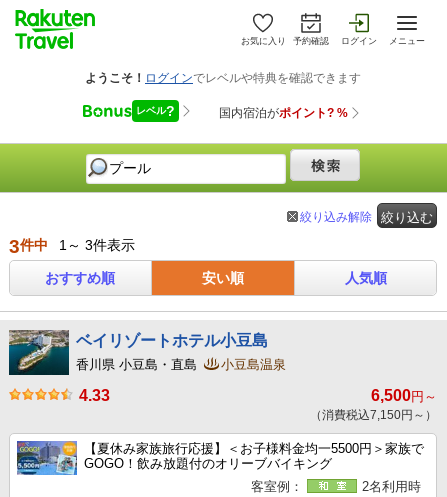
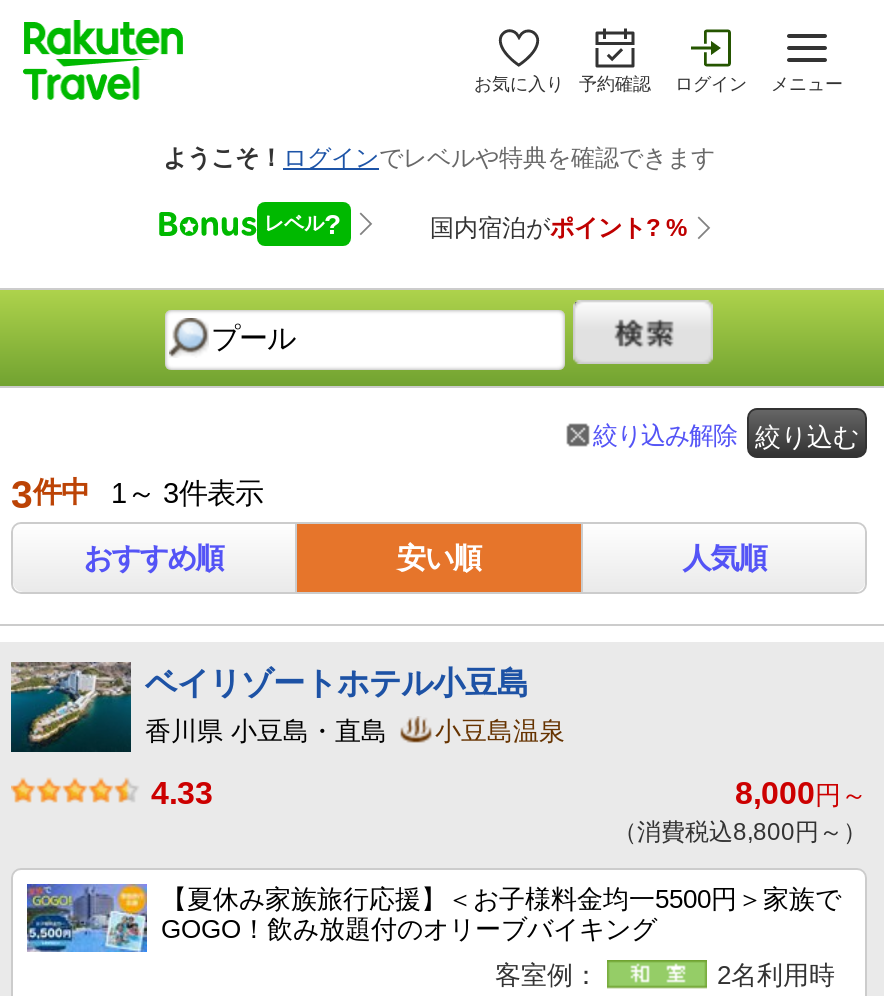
- 6,500円～
+ 8,000円～

- （消費税込7,150円～）
+ （消費税込8,800円～）
